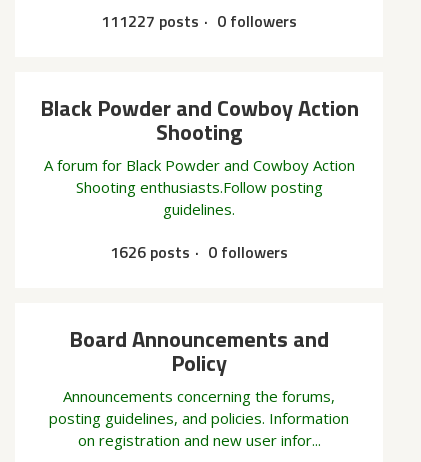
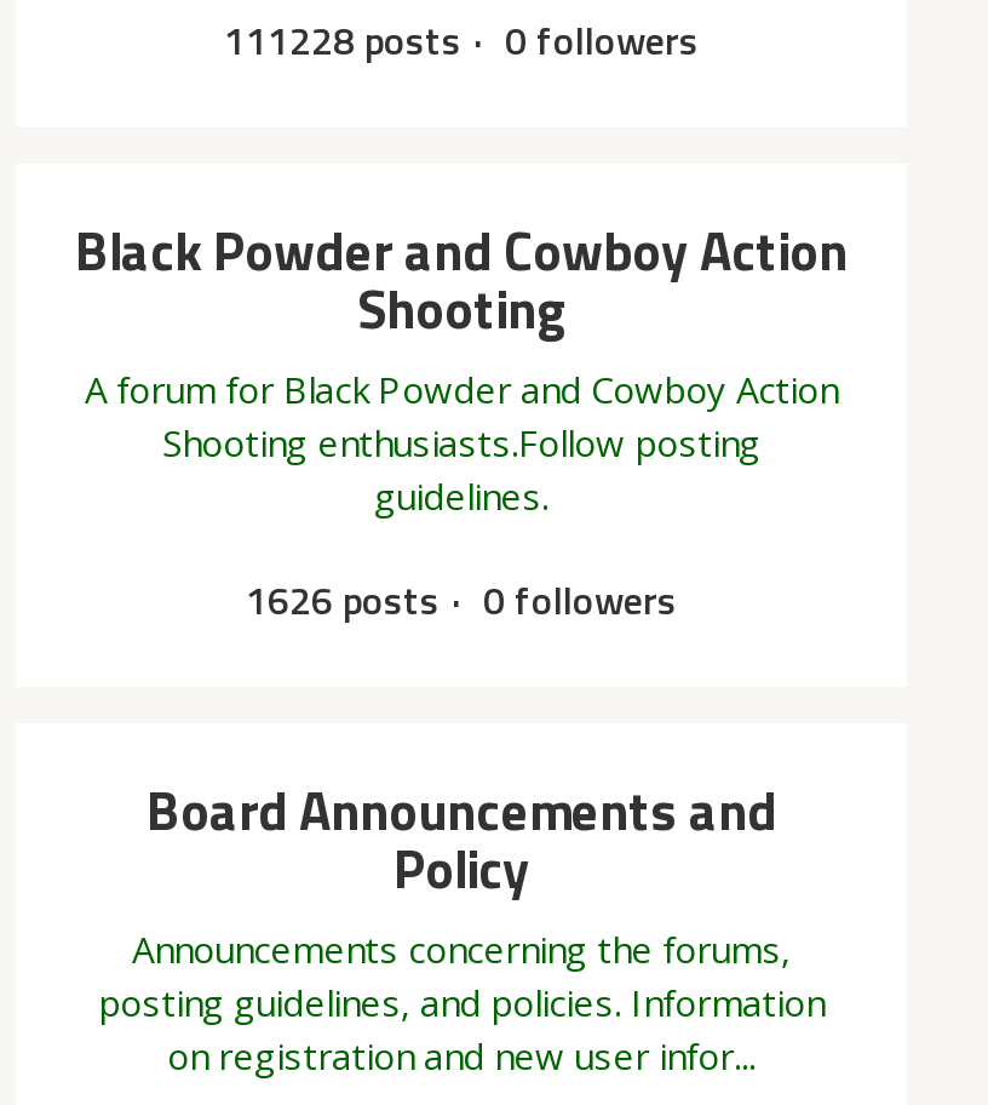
- 111227 posts 0 followers
+ 111228 posts 0 followers
